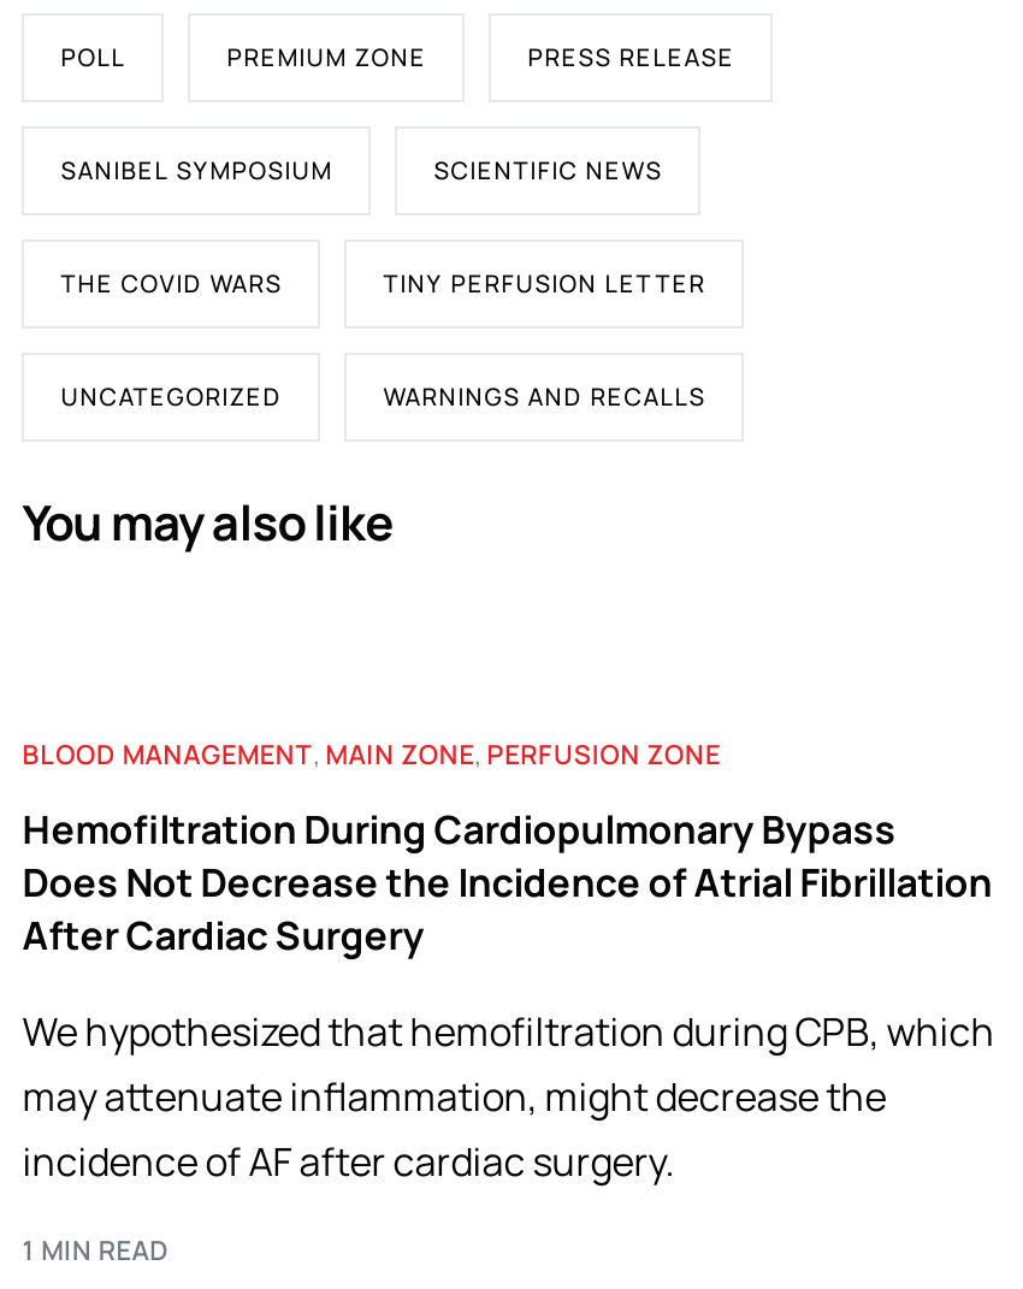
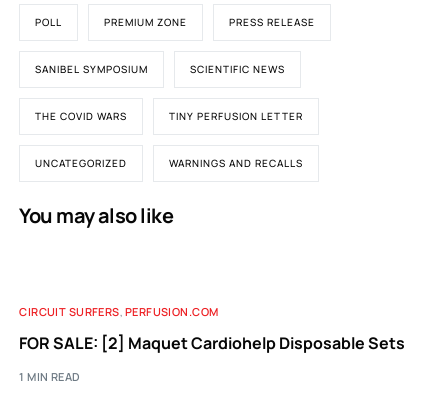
- BLOOD MANAGEMENT, MAIN ZONE, PERFUSION ZONE
- Hemofiltration During Cardiopulmonary Bypass
- Does Not Decrease the Incidence of Atrial Fibrillation
- After Cardiac Surgery
- We hypothesized that hemofiltration during CPB, which
- may attenuate inflammation, might decrease the
- incidence of AF after cardiac surgery.
+ CIRCUIT SURFERS, PERFUSION.COM
+ FOR SALE: [2] Maquet Cardiohelp Disposable Sets
